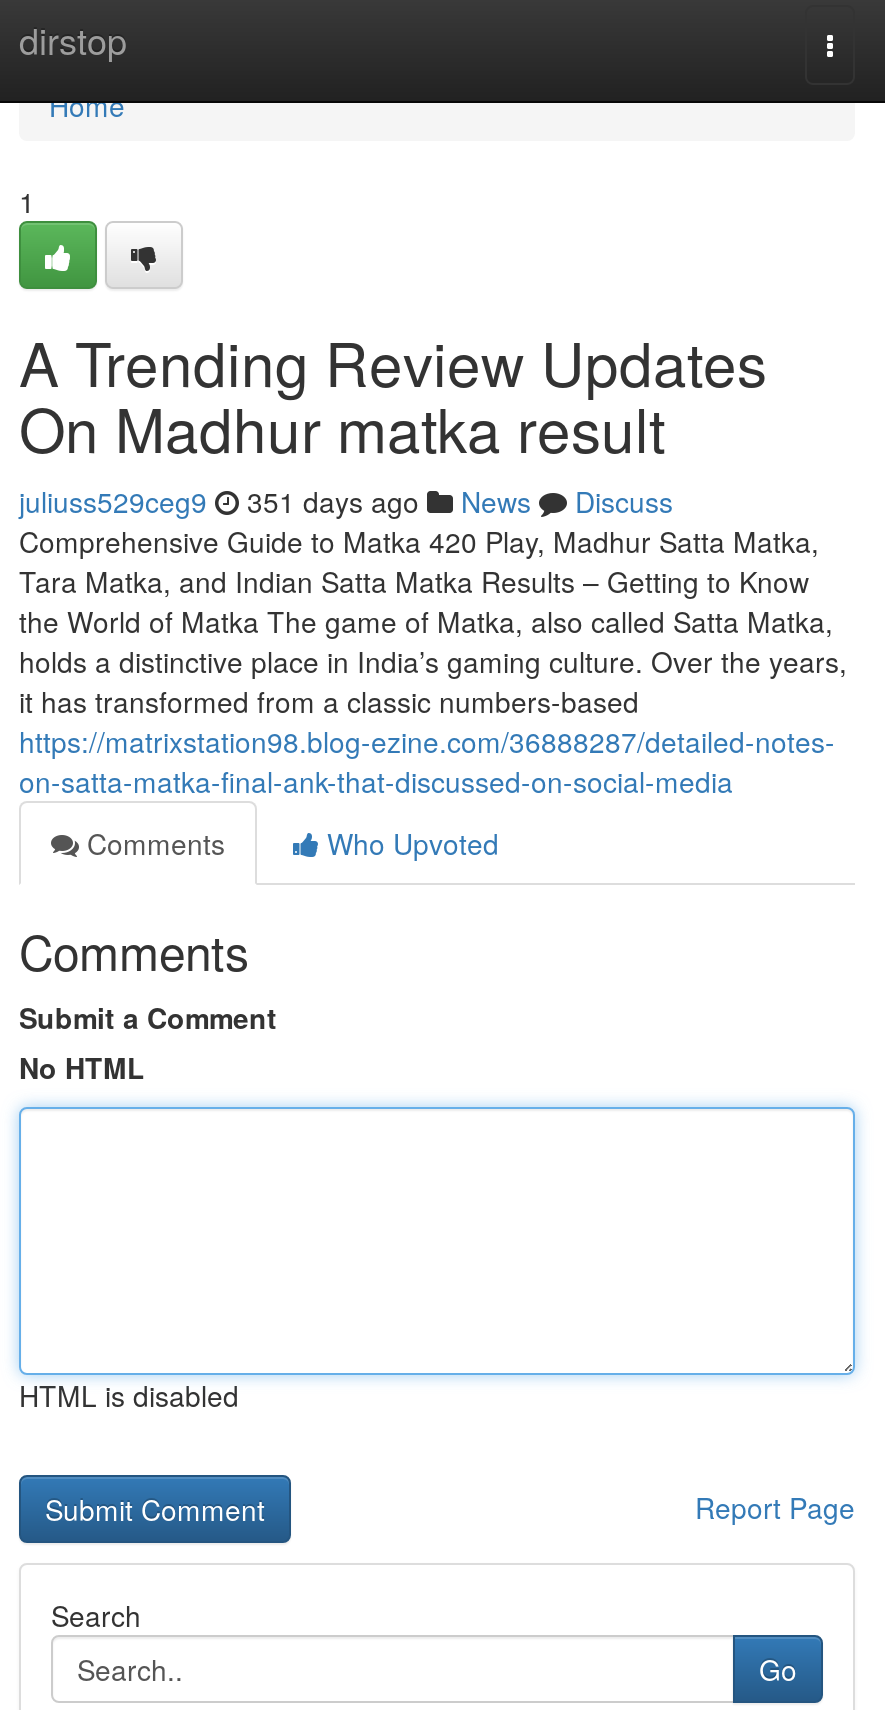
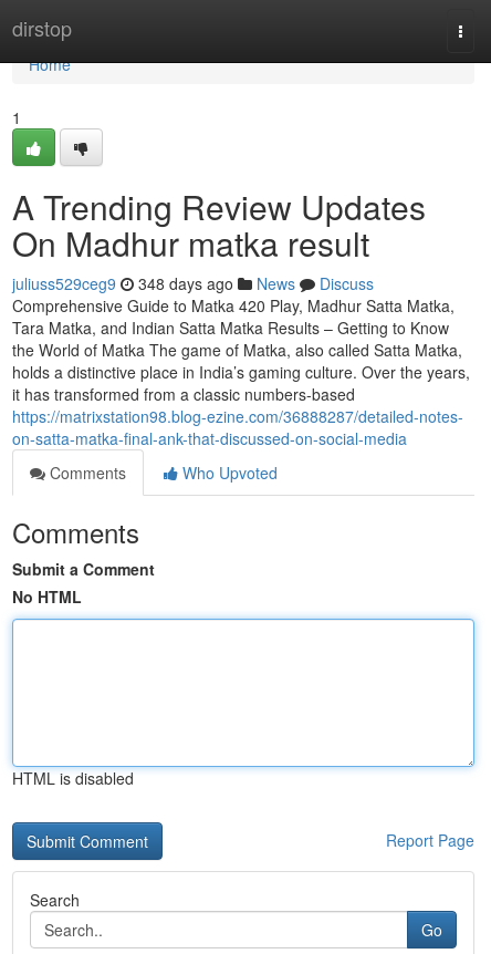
- juliuss529ceg9 351 days ago News Discuss
+ juliuss529ceg9 348 days ago News Discuss
